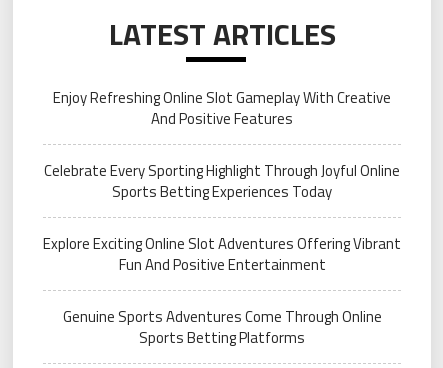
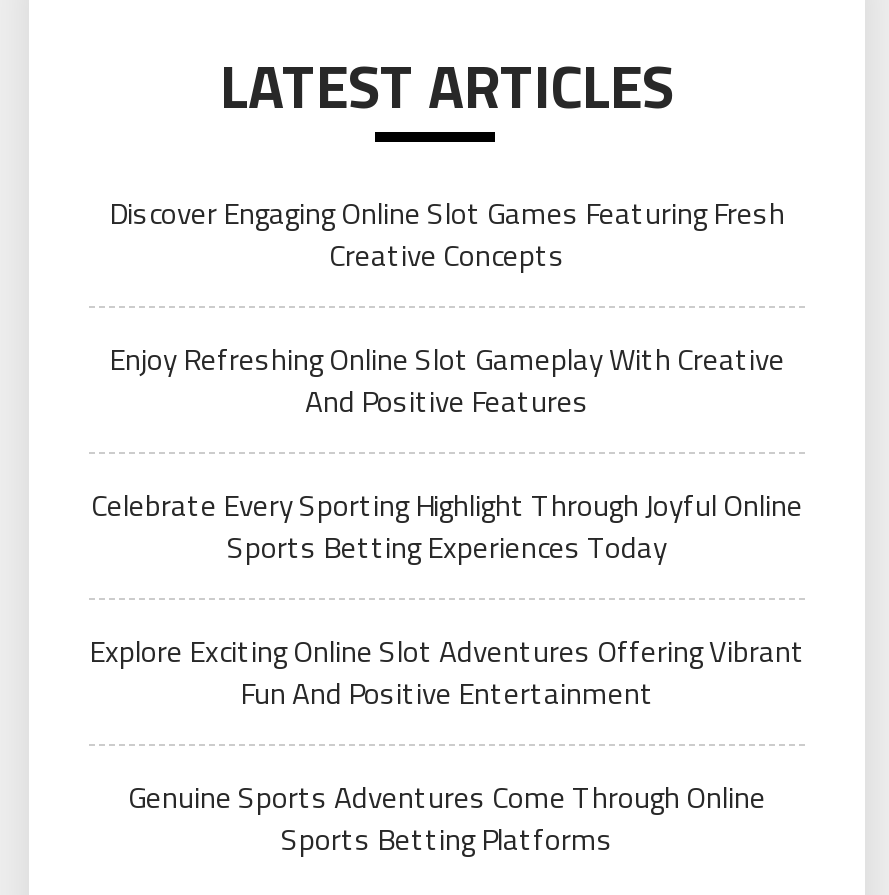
+ Discover Engaging Online Slot Games Featuring Fresh
+ Creative Concepts
